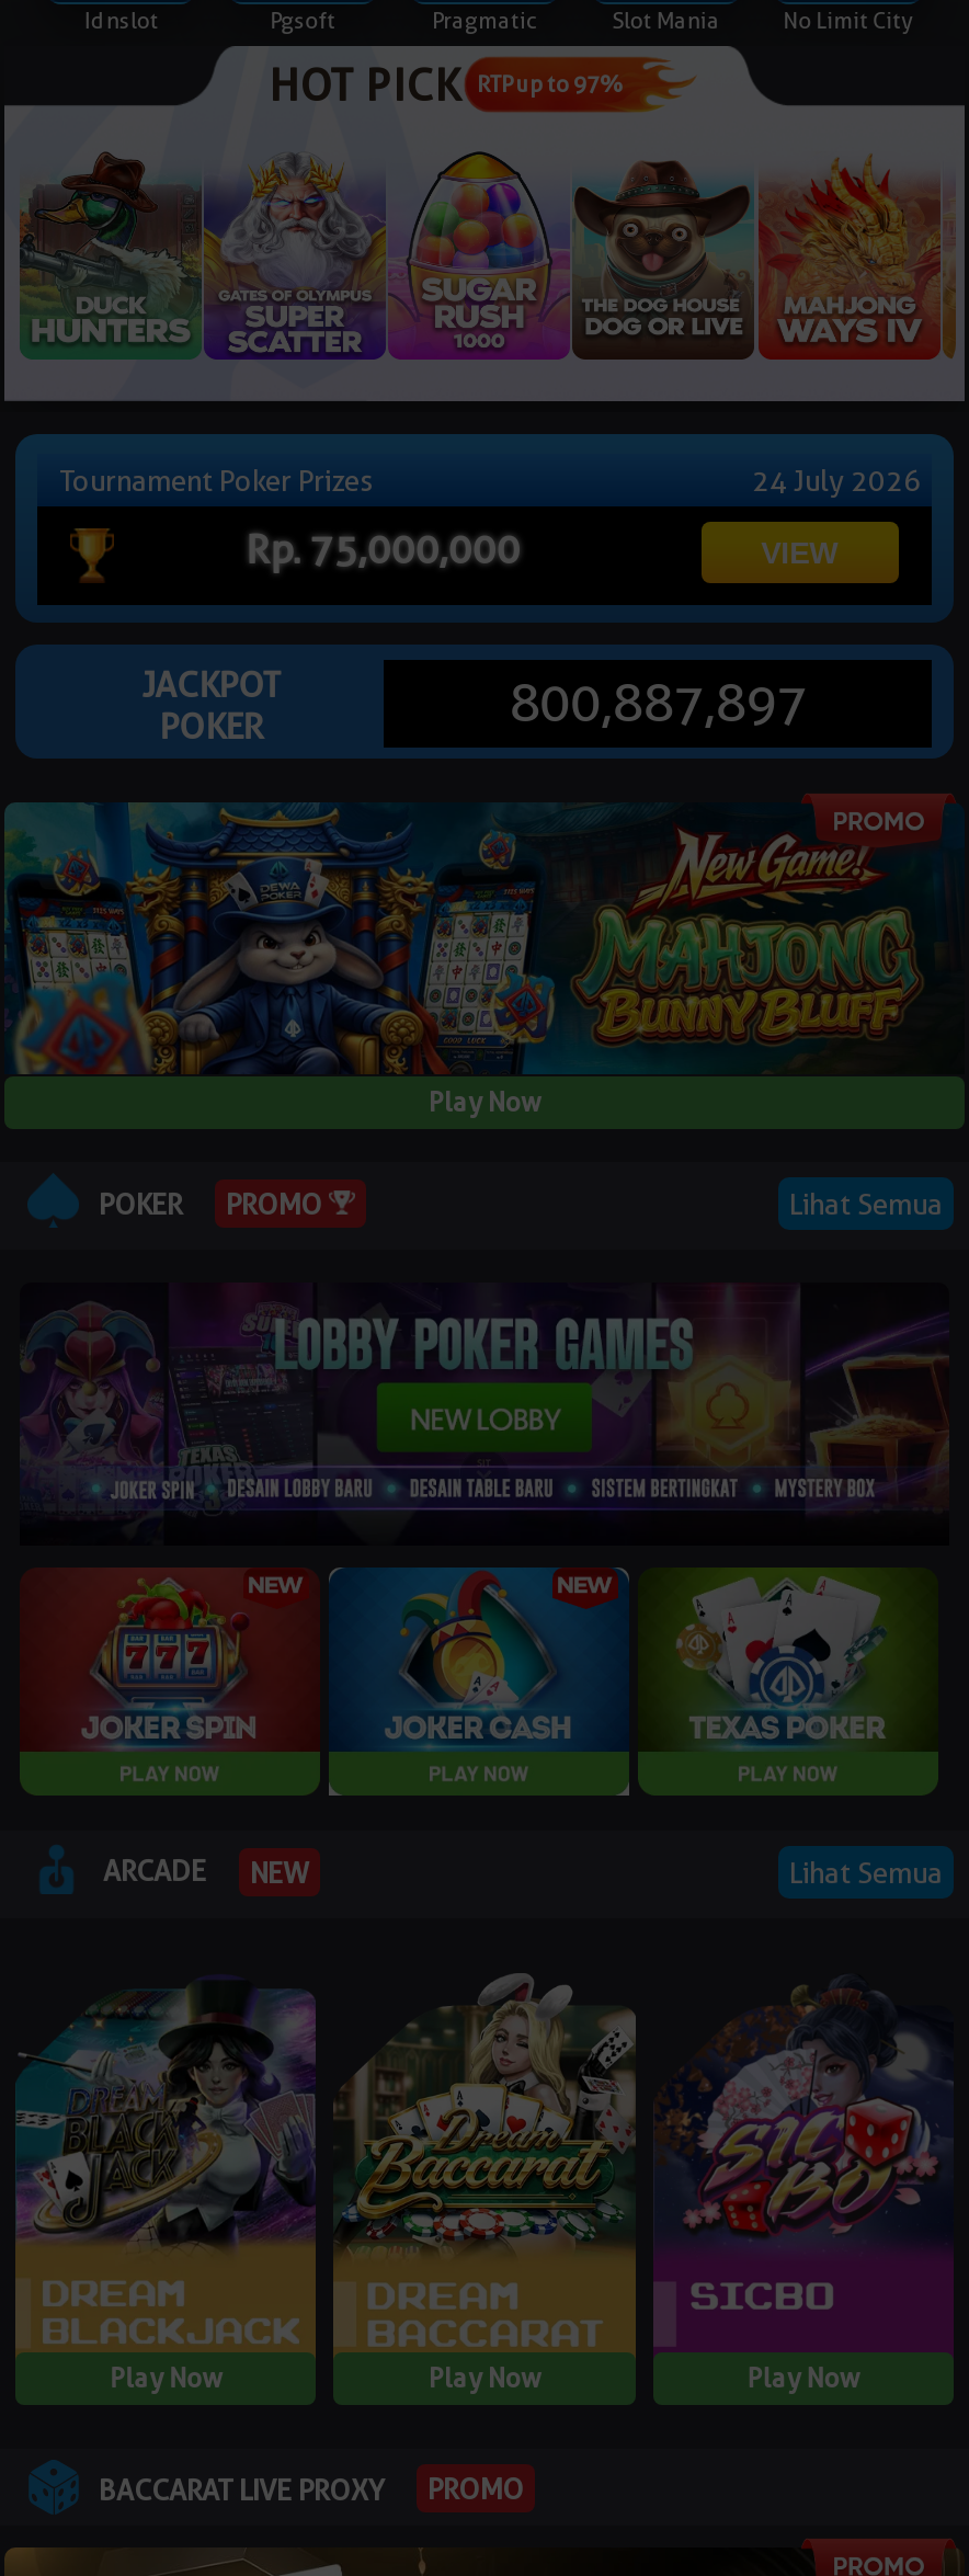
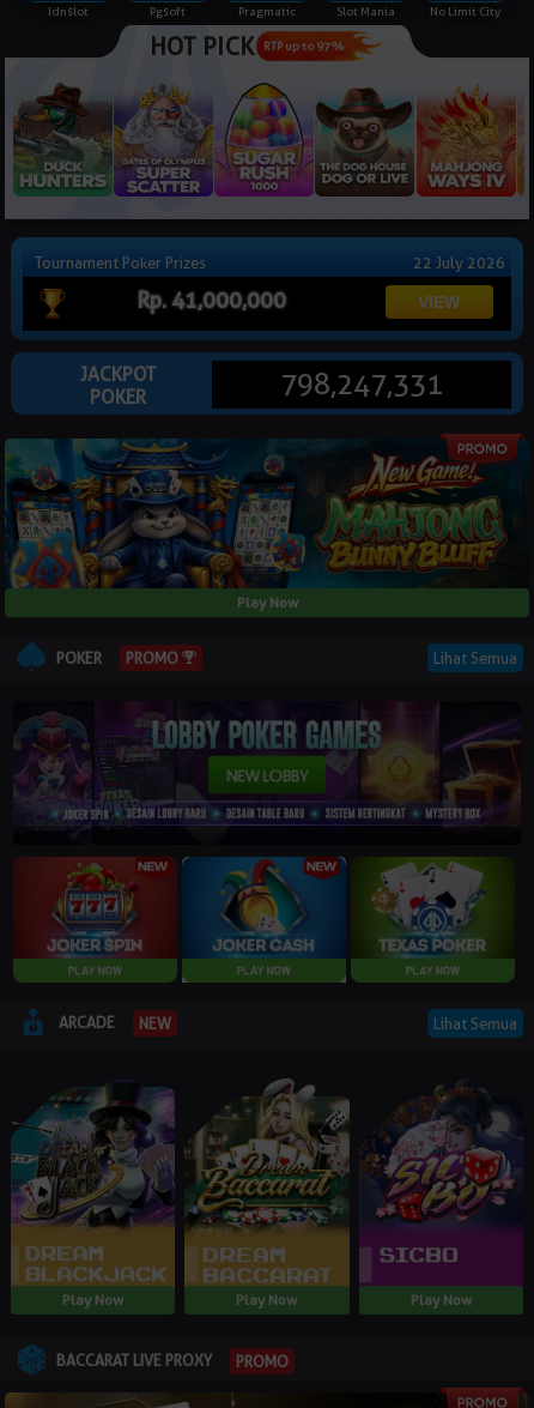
- 24 July 2026
+ 22 July 2026

- Rp. 75,000,000
+ Rp. 41,000,000

- 800,887,897
+ 798,247,331
